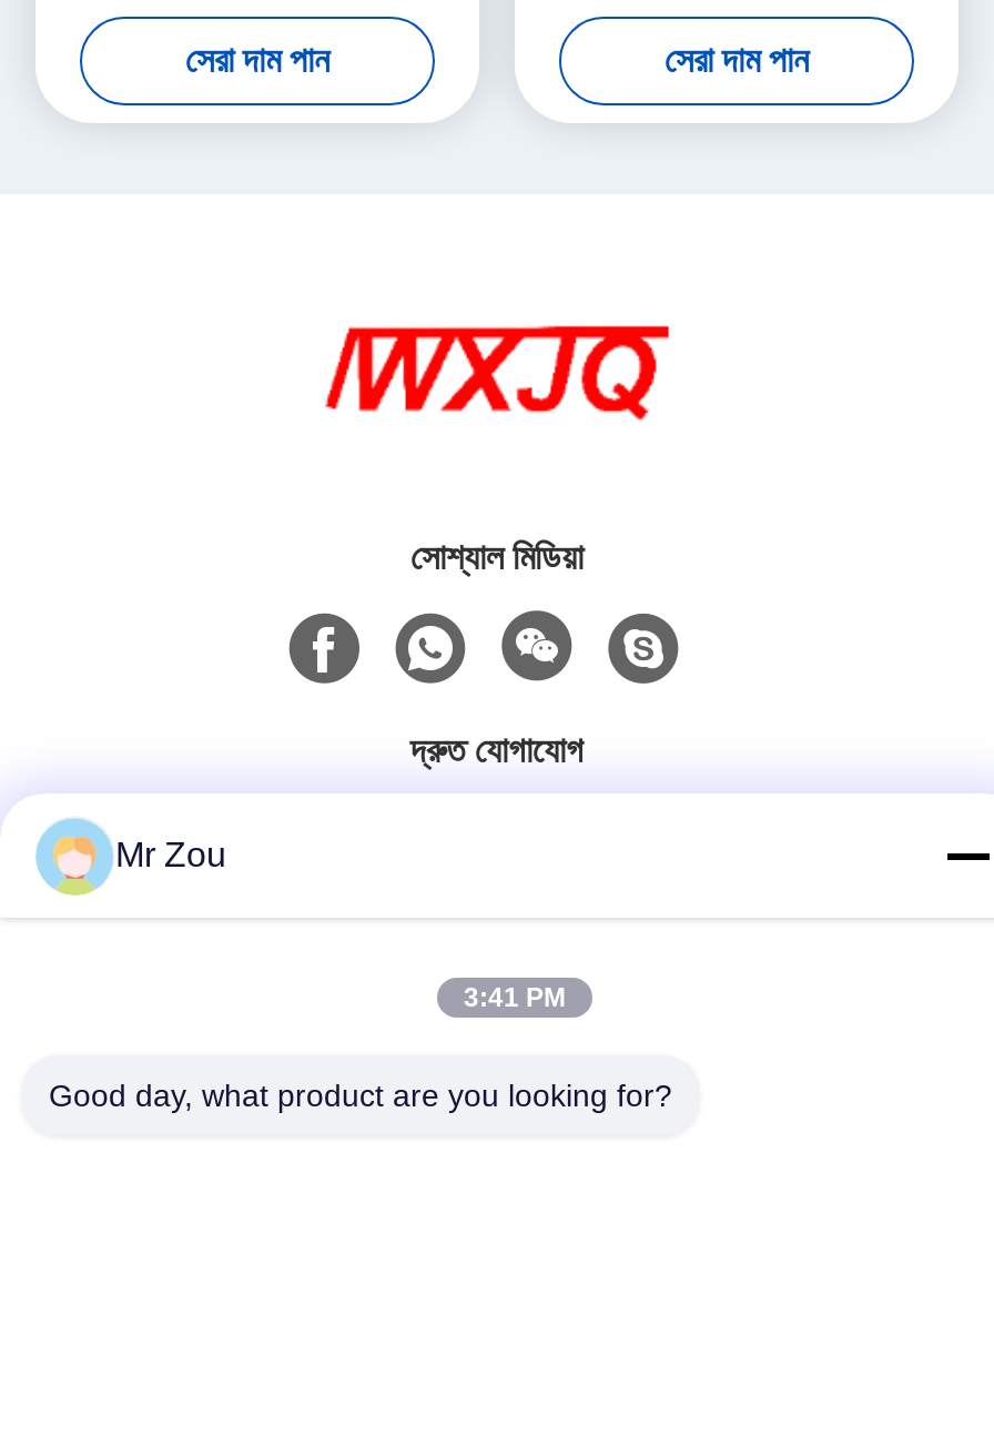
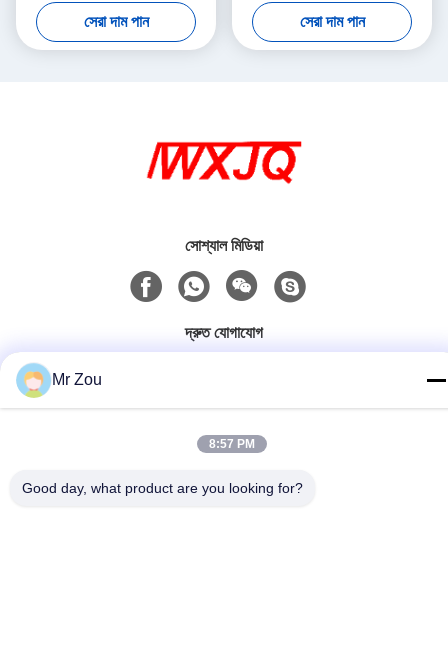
- 3:41 PM
+ 8:57 PM
